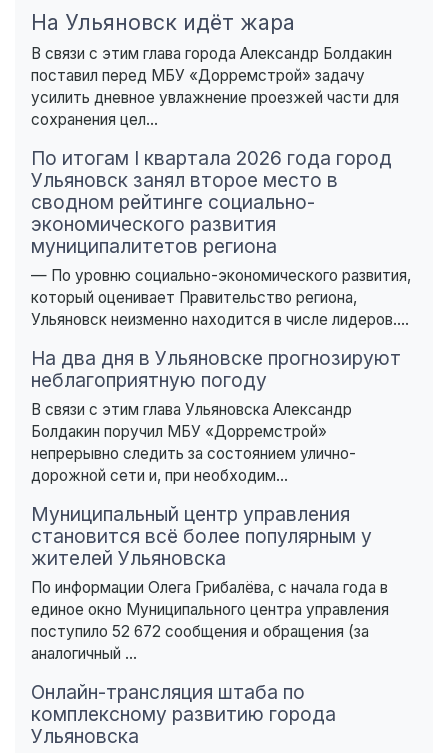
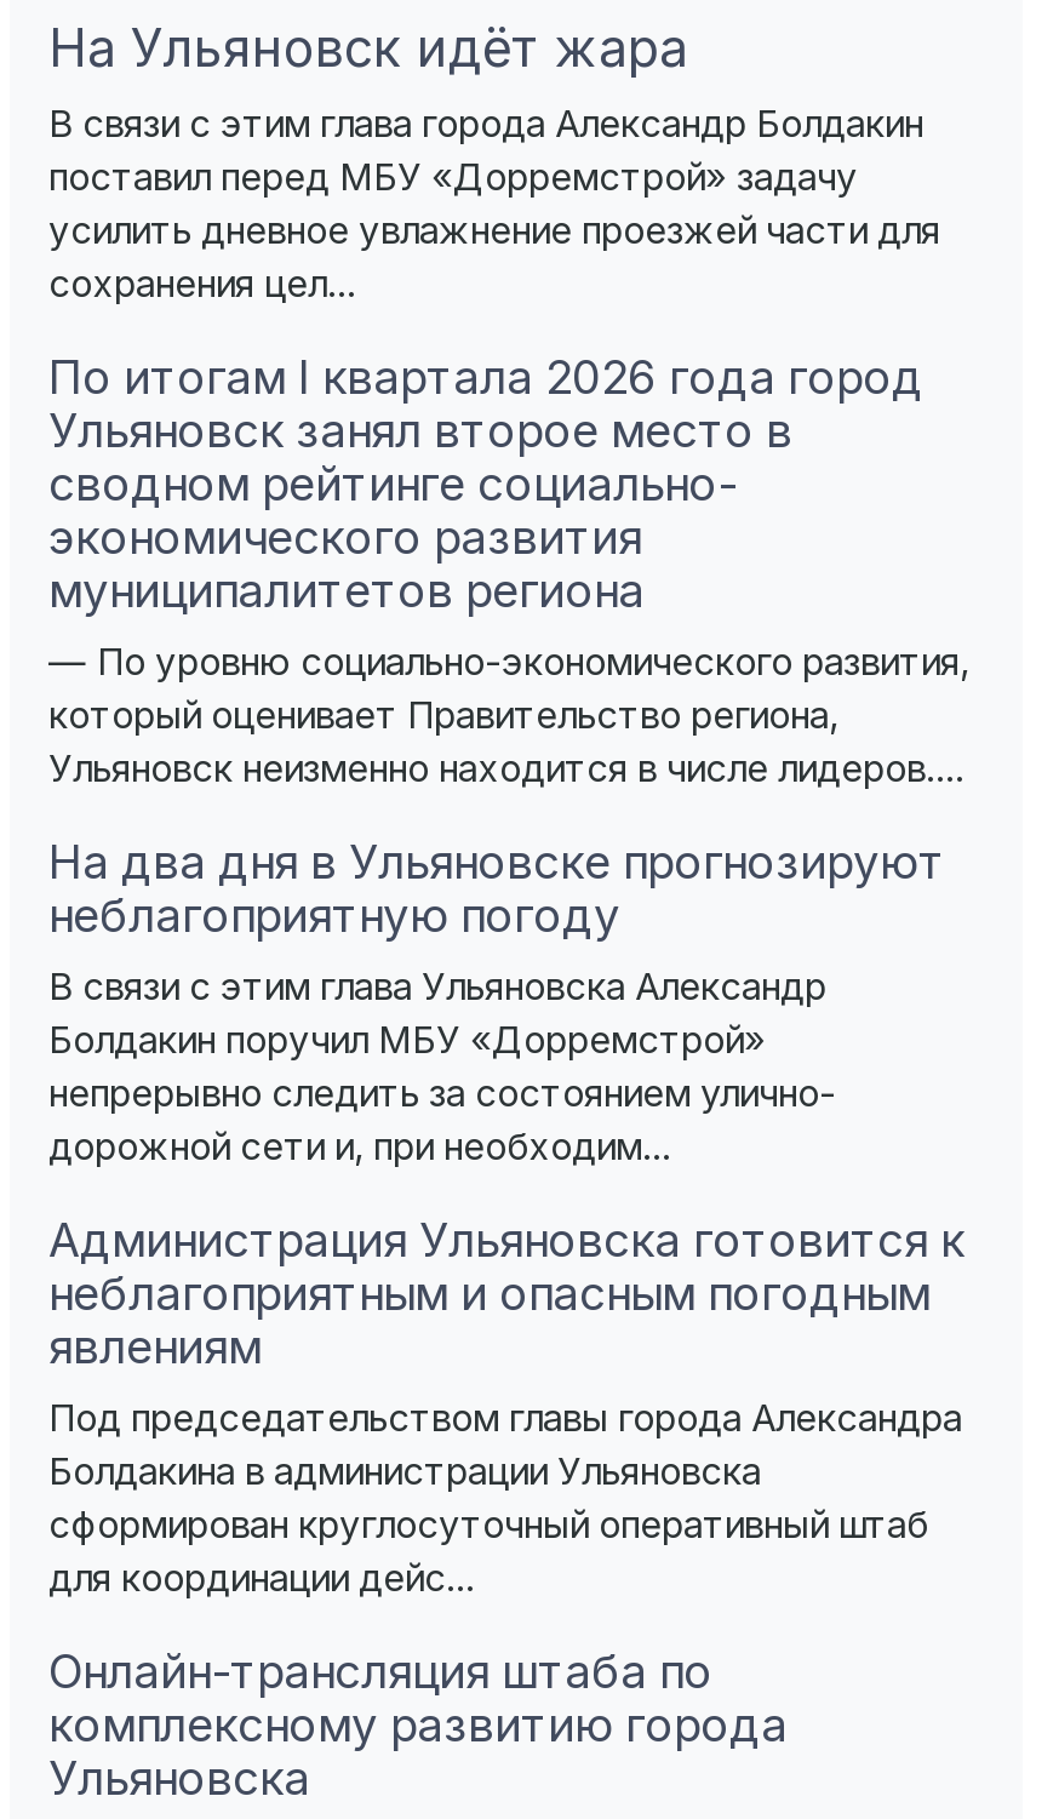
- Муниципальный центр управления
- становится всё более популярным у
- жителей Ульяновска
- По информации Олега Грибалёва, с начала года в
- единое окно Муниципального центра управления
- поступило 52 672 сообщения и обращения (за
- аналогичный ...
+ Администрация Ульяновска готовится к
+ неблагоприятным и опасным погодным
+ явлениям
+ Под председательством главы города Александра
+ Болдакина в администрации Ульяновска
+ сформирован круглосуточный оперативный штаб
+ для координации дейс...
